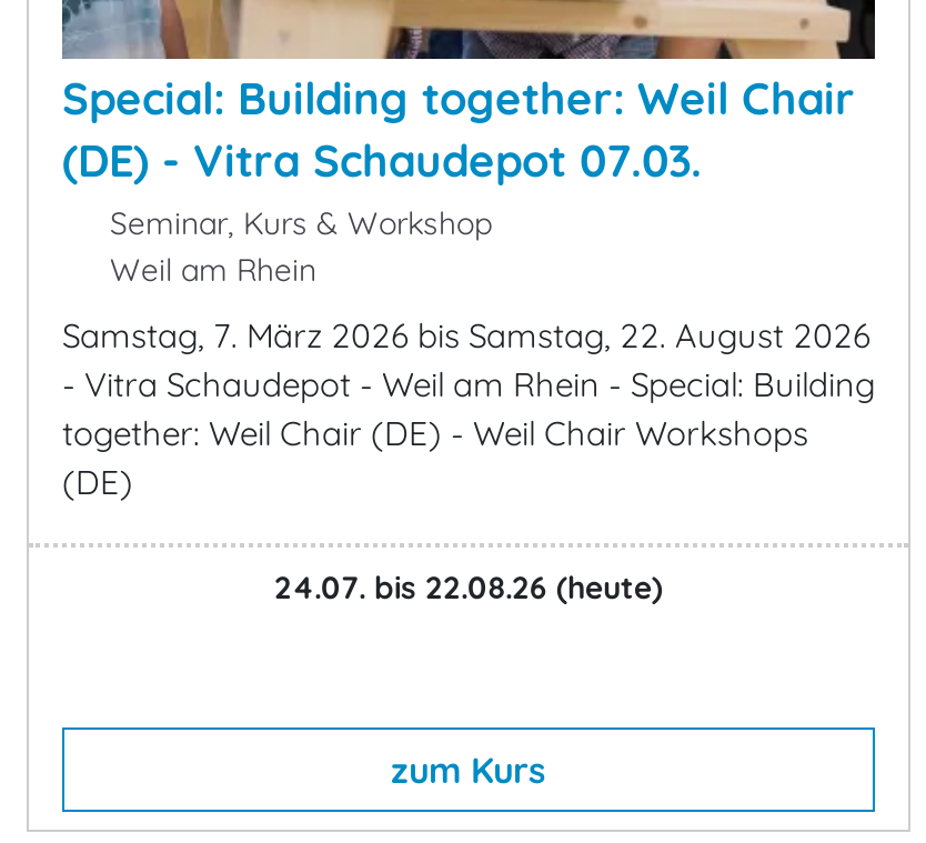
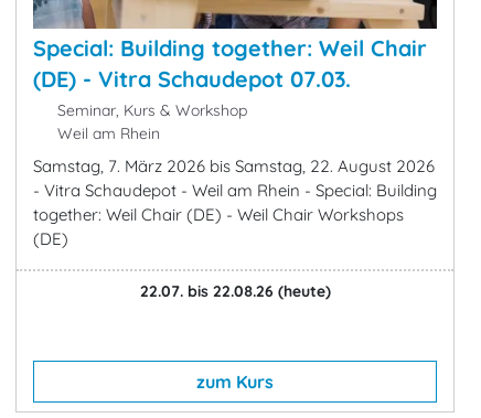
- 24.07. bis 22.08.26 (heute)
+ 22.07. bis 22.08.26 (heute)
